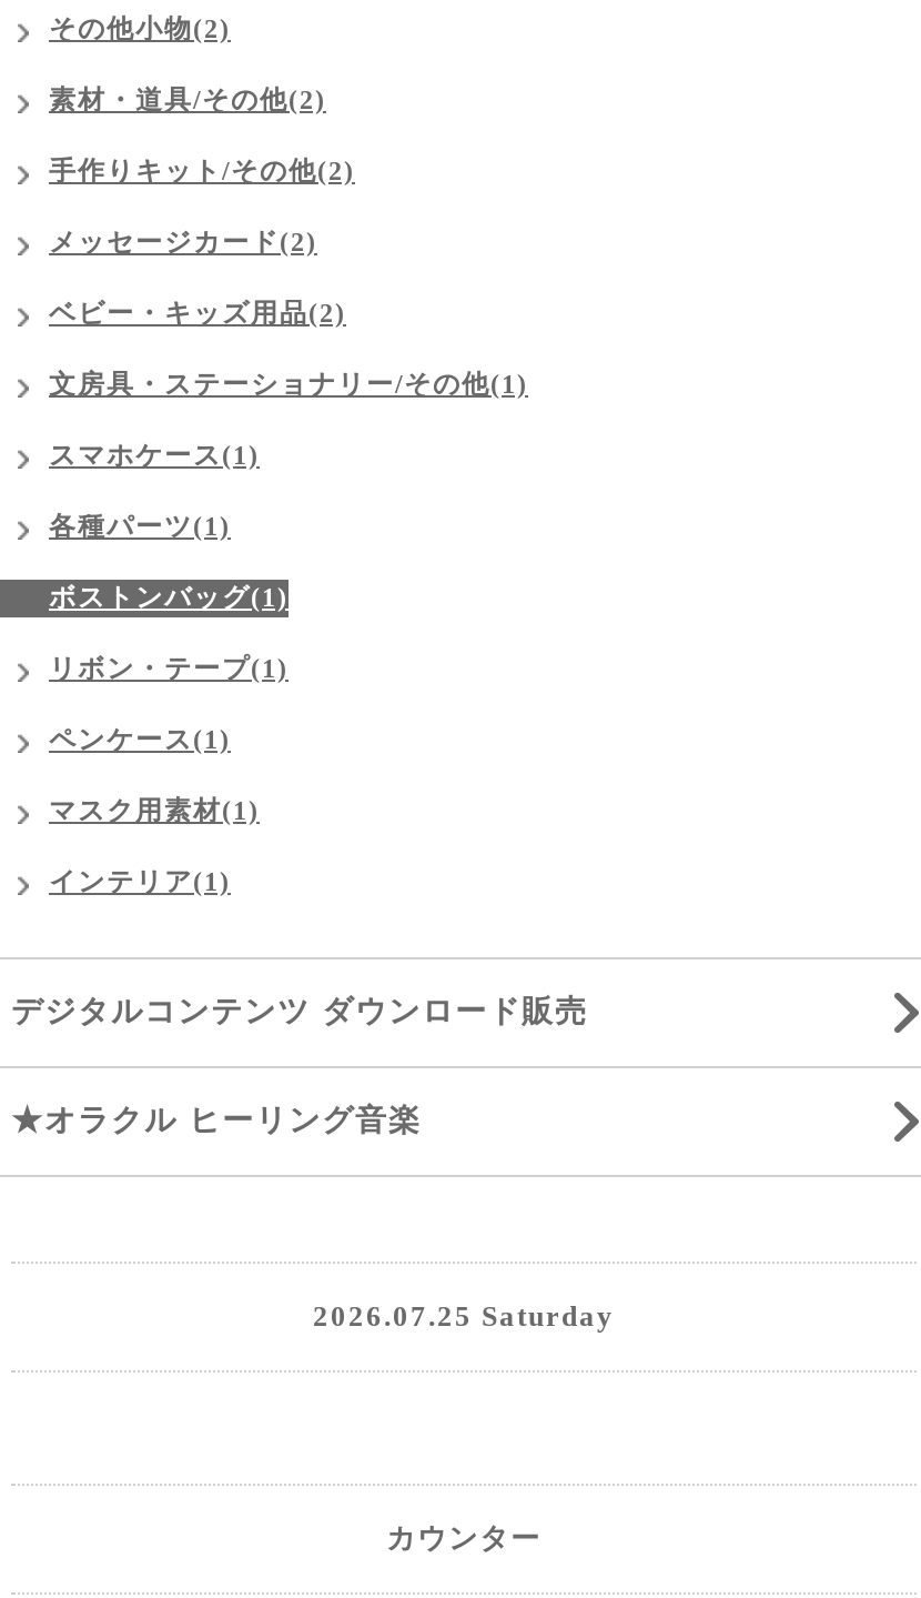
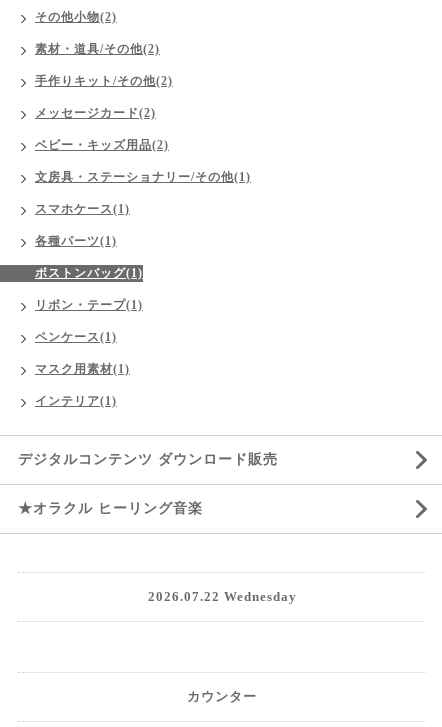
- 2026.07.25 Saturday
+ 2026.07.22 Wednesday
